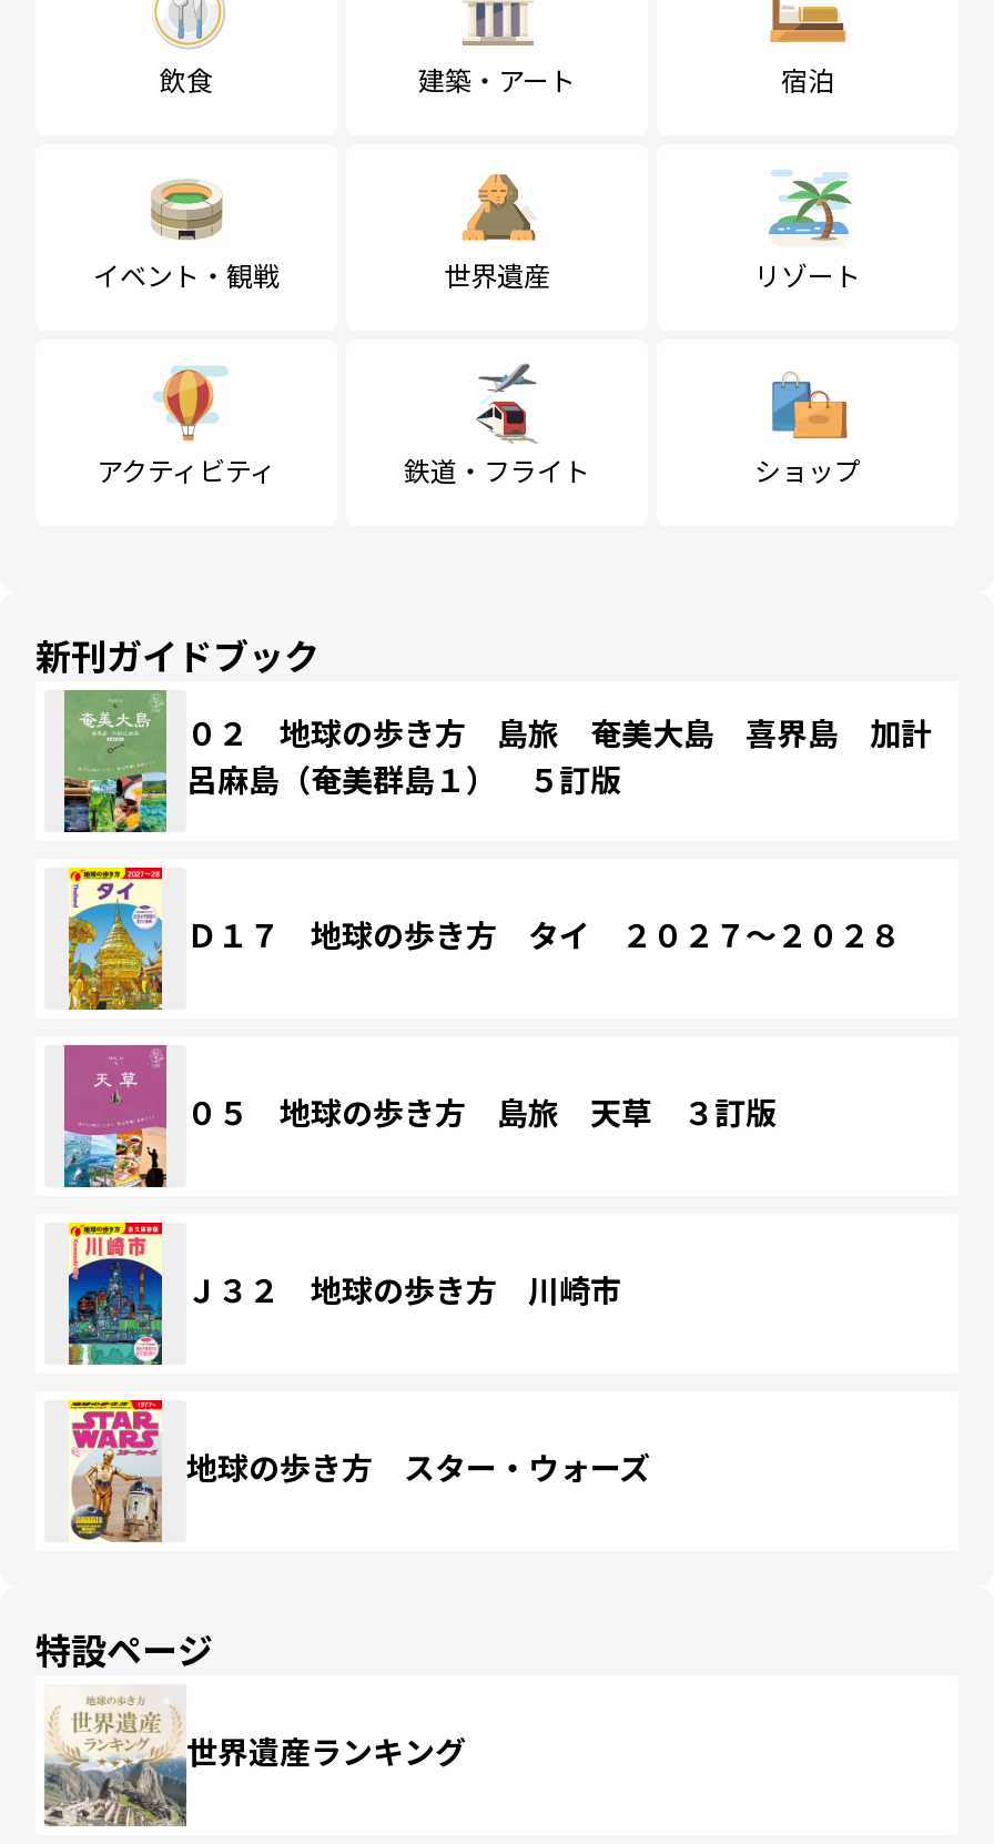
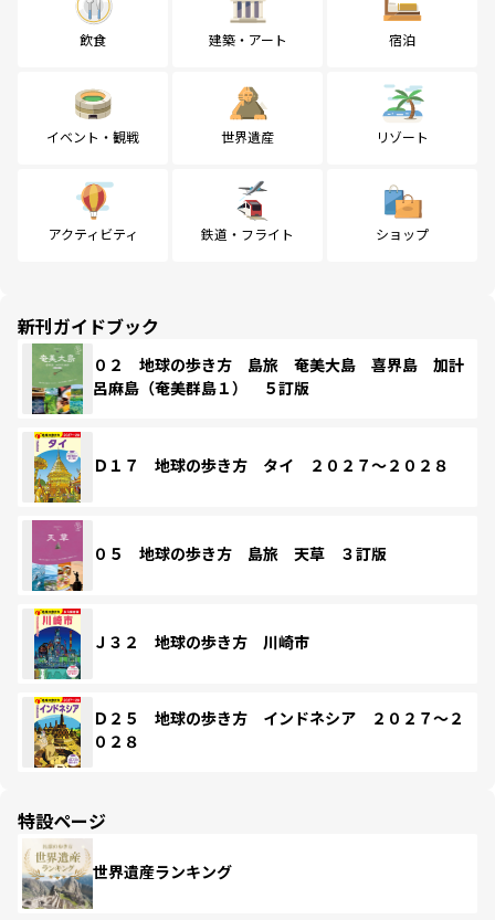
- [image]
- 地球の歩き方 スター・ウォーズ
+ [image]
+ Ｄ２５ 地球の歩き方 インドネシア ２０２７～２
+ ０２８
